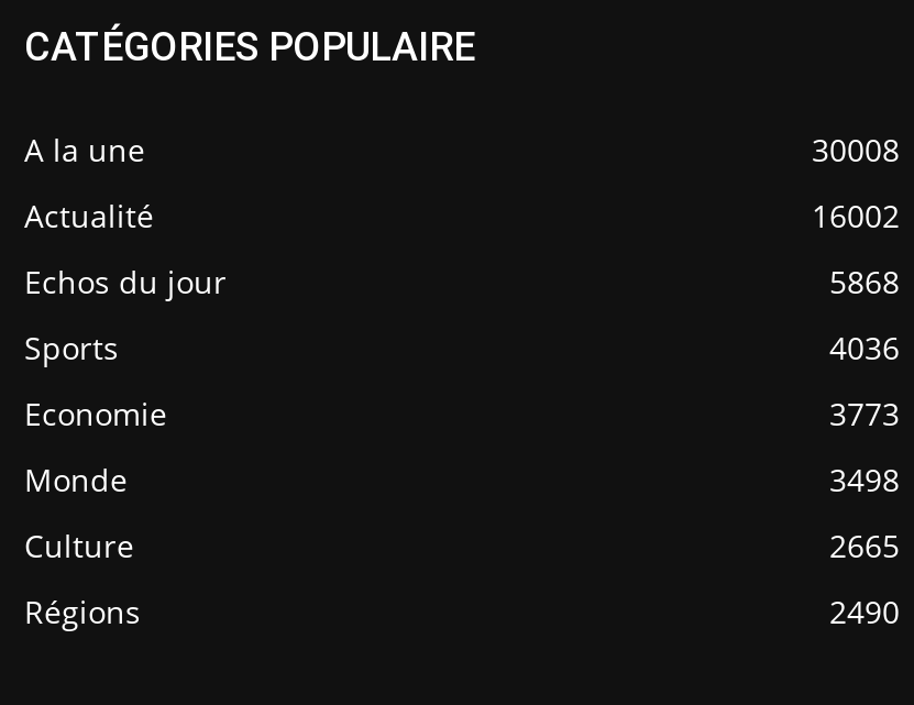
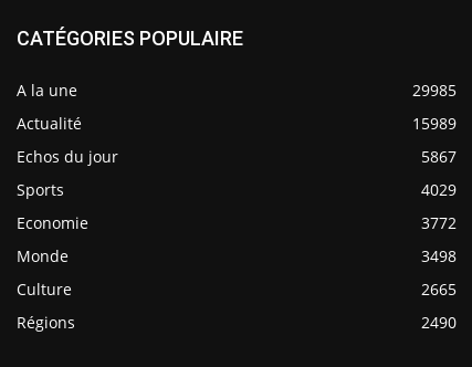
- 30008
+ 29985

- 16002
+ 15989

- 5868
+ 5867

- 4036
+ 4029

- 3773
+ 3772
